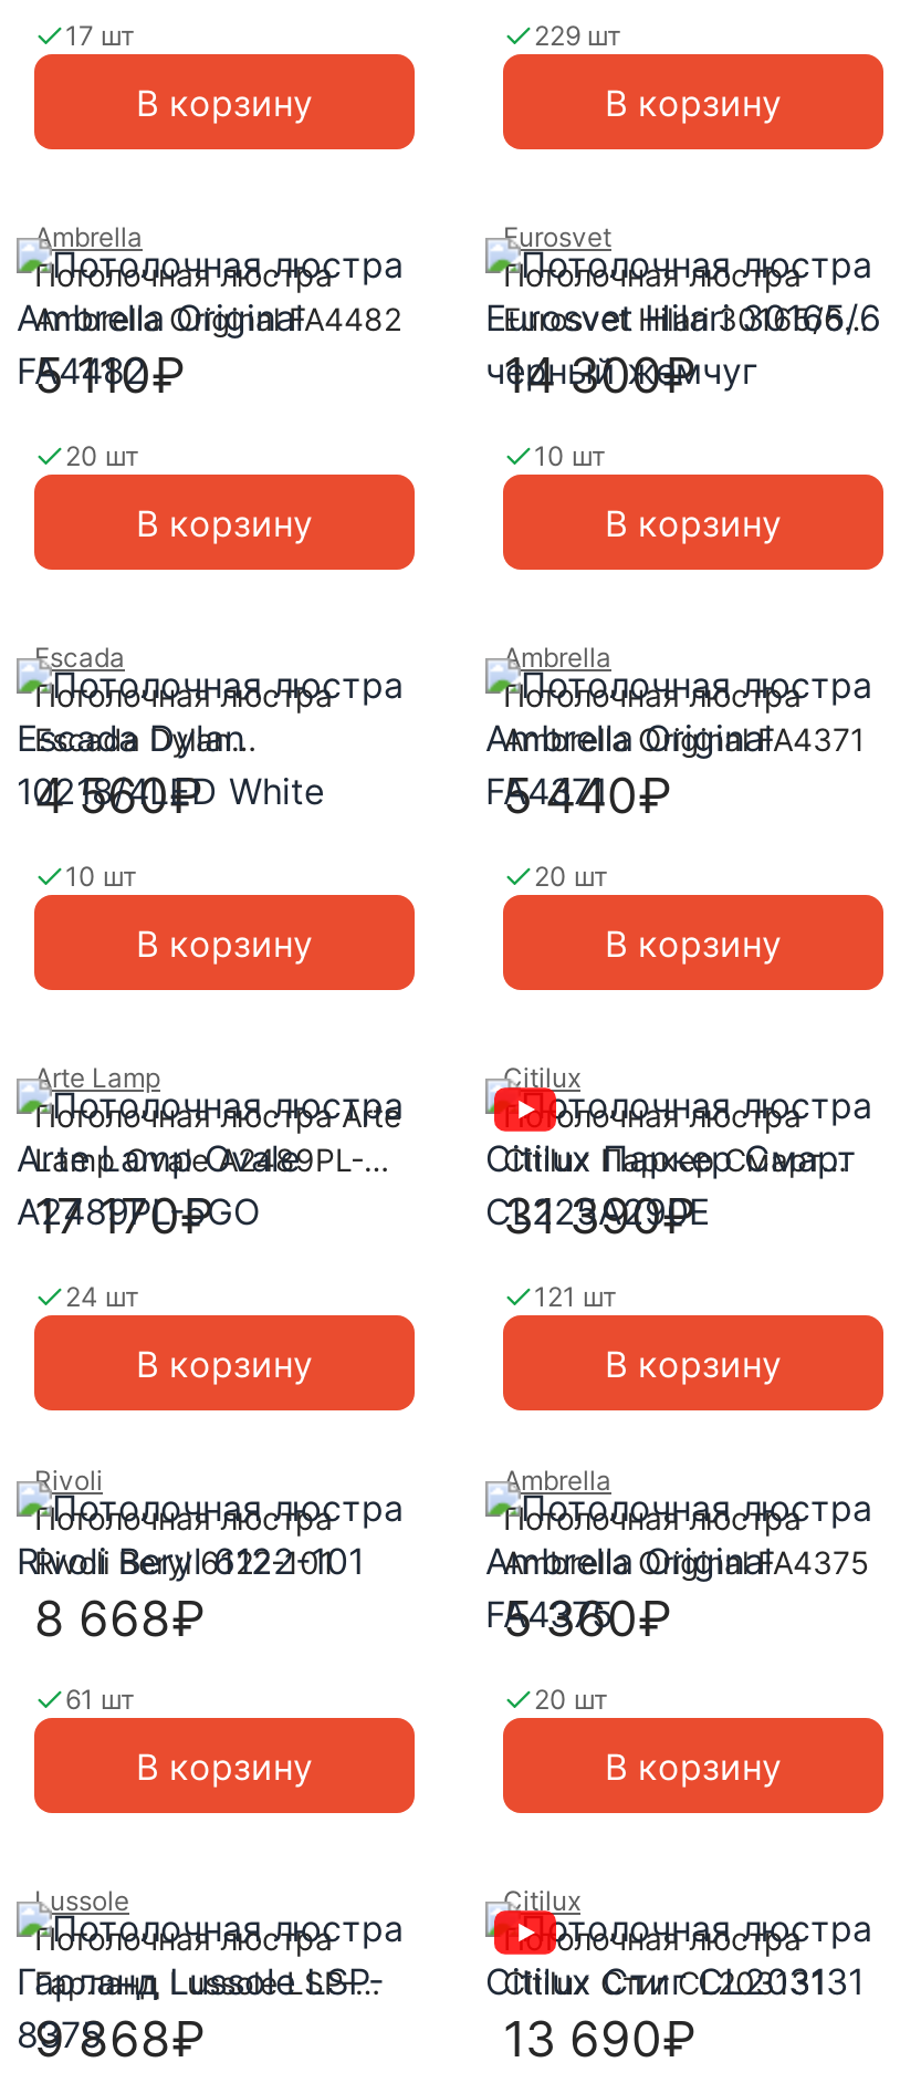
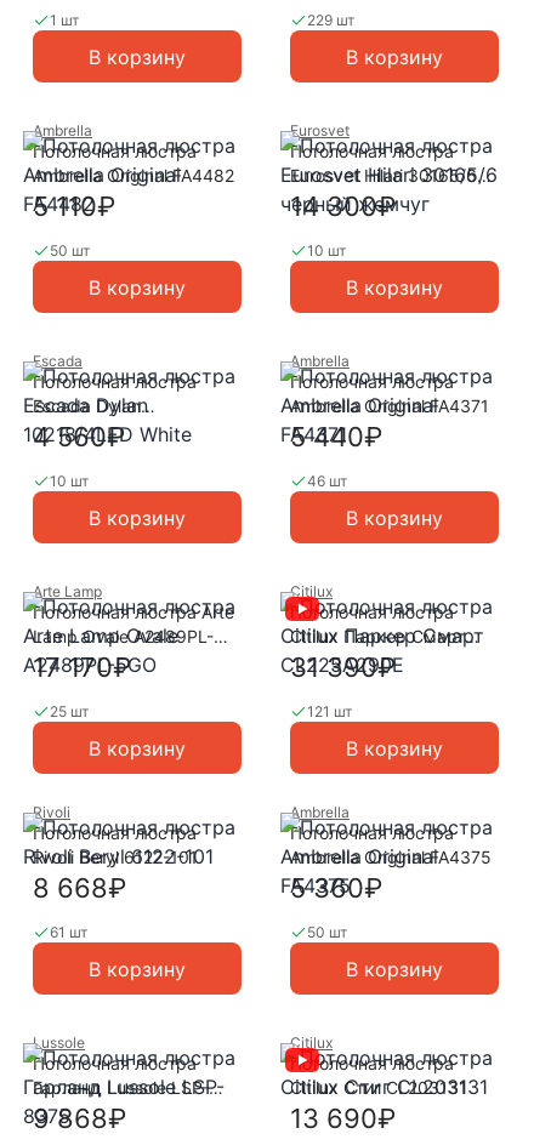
- 17 шт
+ 1 шт

- 20 шт
+ 50 шт

- 20 шт
+ 46 шт

- 24 шт
+ 25 шт

- 20 шт
+ 50 шт
